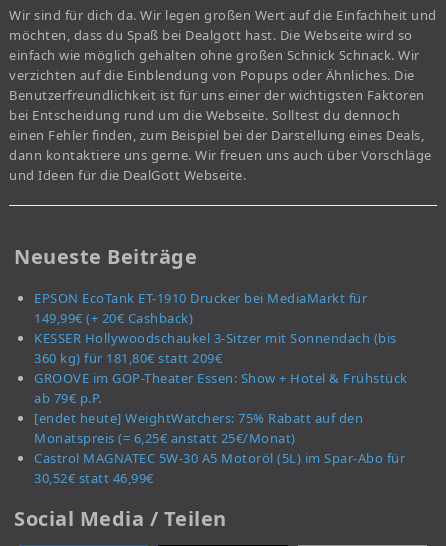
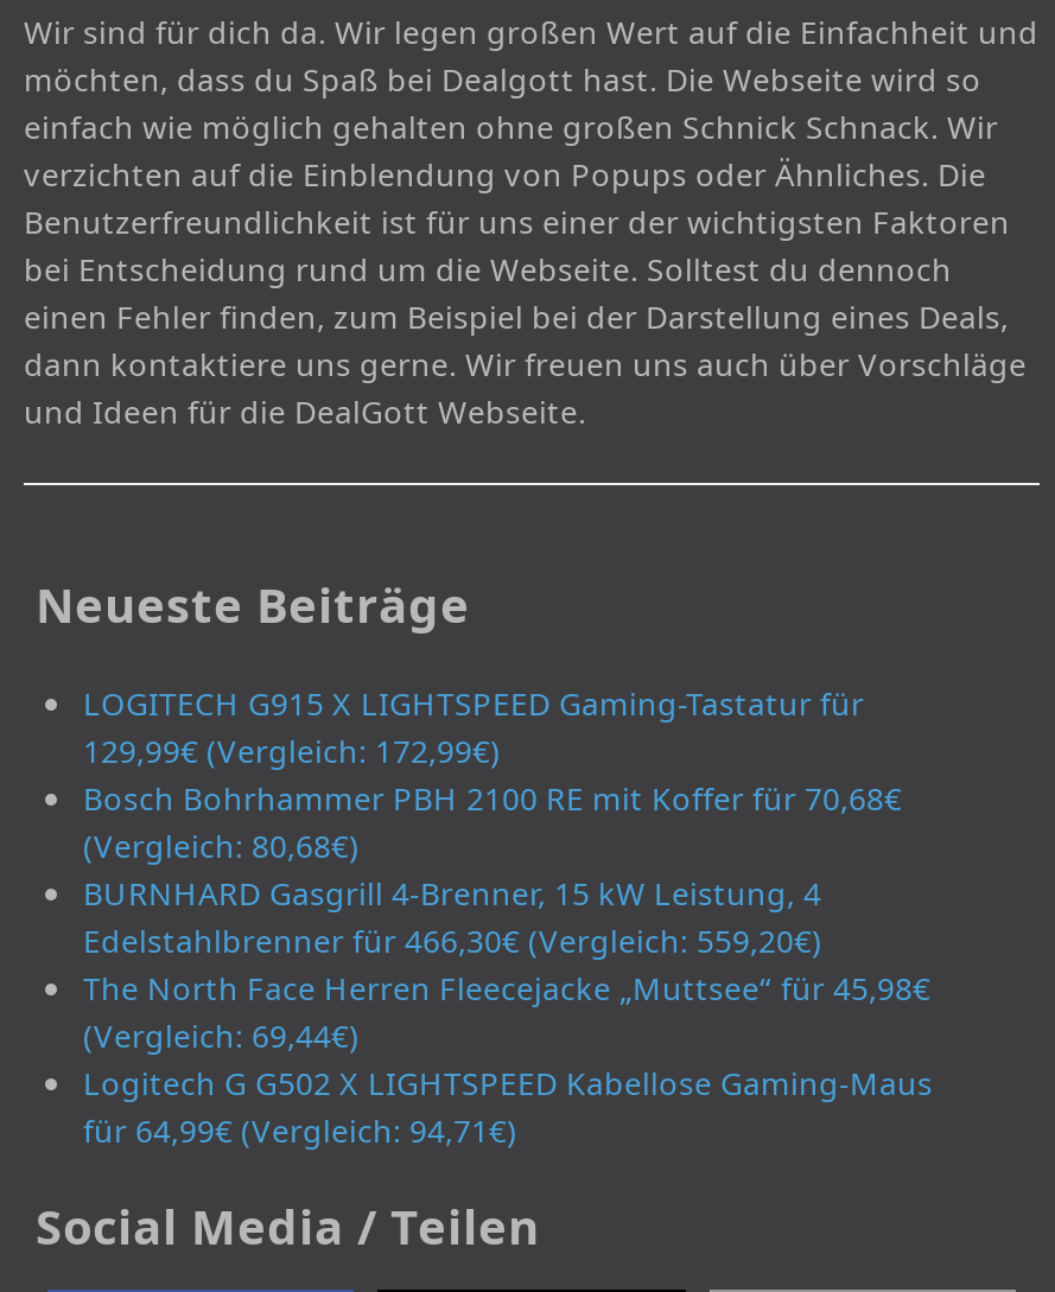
- EPSON EcoTank ET-1910 Drucker bei MediaMarkt für
- 149,99€ (+ 20€ Cashback)
- KESSER Hollywoodschaukel 3-Sitzer mit Sonnendach (bis
- 360 kg) für 181,80€ statt 209€
- GROOVE im GOP-Theater Essen: Show + Hotel & Frühstück
- ab 79€ p.P.
- [endet heute] WeightWatchers: 75% Rabatt auf den
- Monatspreis (= 6,25€ anstatt 25€/Monat)
- Castrol MAGNATEC 5W-30 A5 Motoröl (5L) im Spar-Abo für
- 30,52€ statt 46,99€
+ LOGITECH G915 X LIGHTSPEED Gaming-Tastatur für
+ 129,99€ (Vergleich: 172,99€)
+ Bosch Bohrhammer PBH 2100 RE mit Koffer für 70,68€
+ (Vergleich: 80,68€)
+ BURNHARD Gasgrill 4-Brenner, 15 kW Leistung, 4
+ Edelstahlbrenner für 466,30€ (Vergleich: 559,20€)
+ The North Face Herren Fleecejacke „Muttsee“ für 45,98€
+ (Vergleich: 69,44€)
+ Logitech G G502 X LIGHTSPEED Kabellose Gaming-Maus
+ für 64,99€ (Vergleich: 94,71€)
